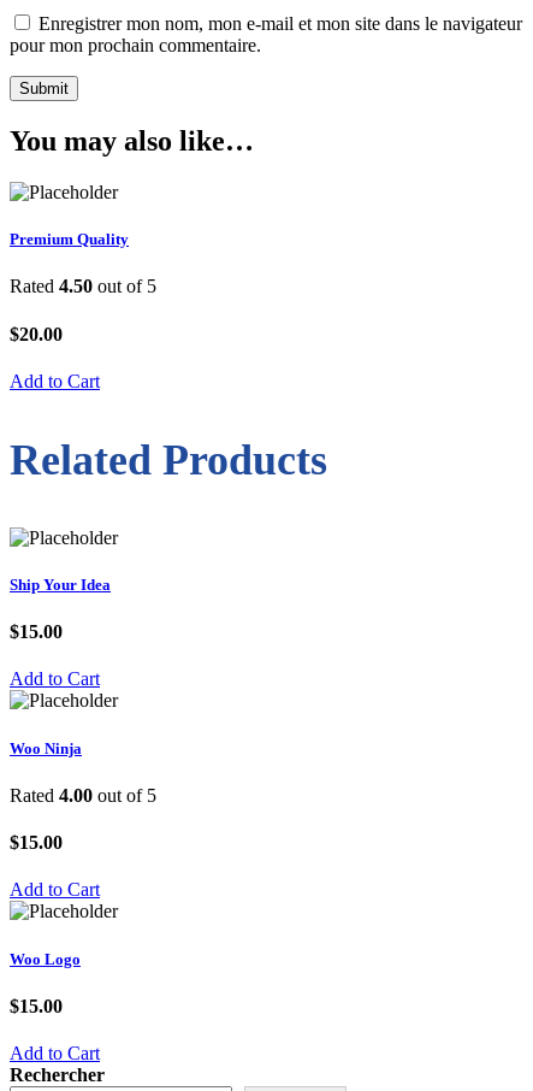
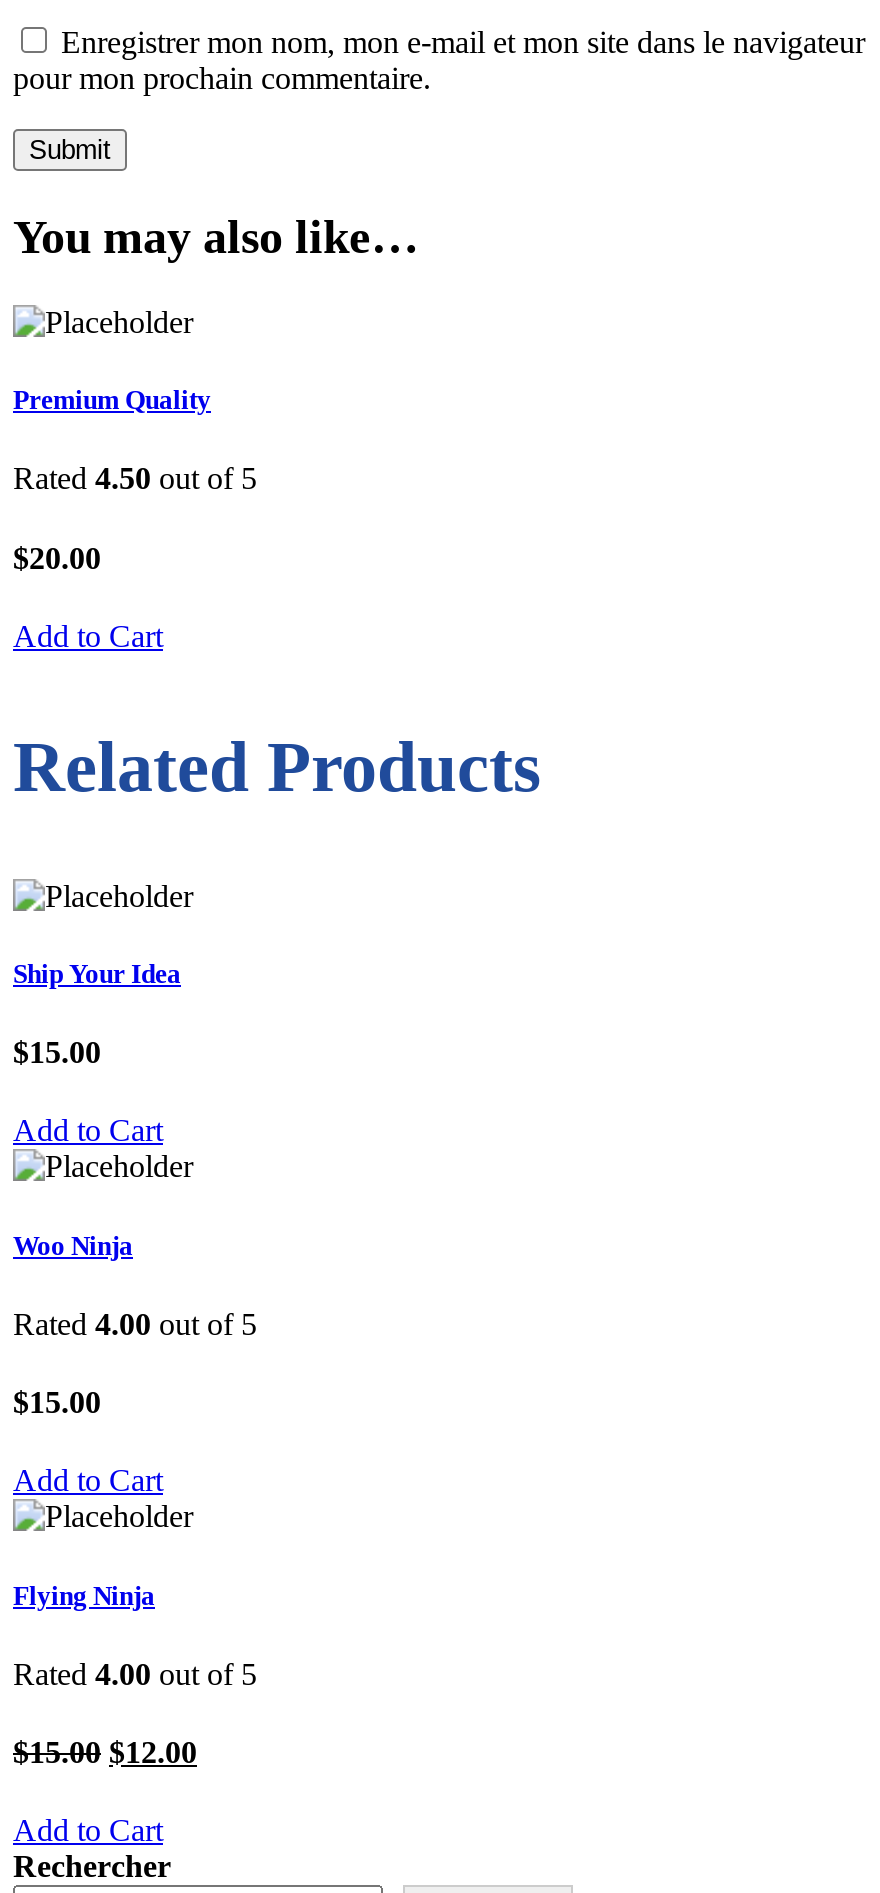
- Woo Logo
- $15.00
+ Flying Ninja
+ Rated 4.00 out of 5
+ $15.00 $12.00
